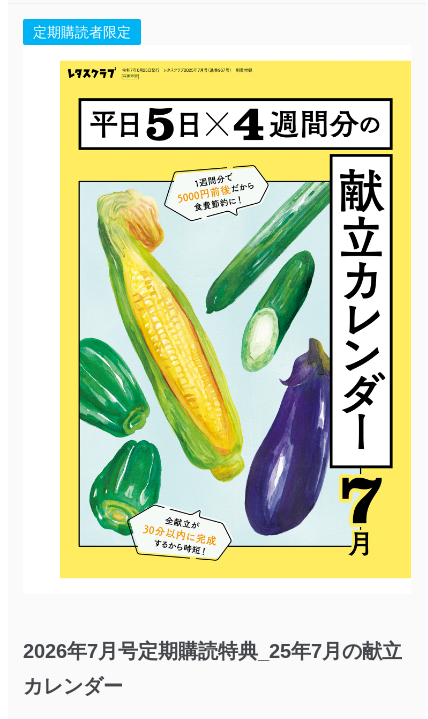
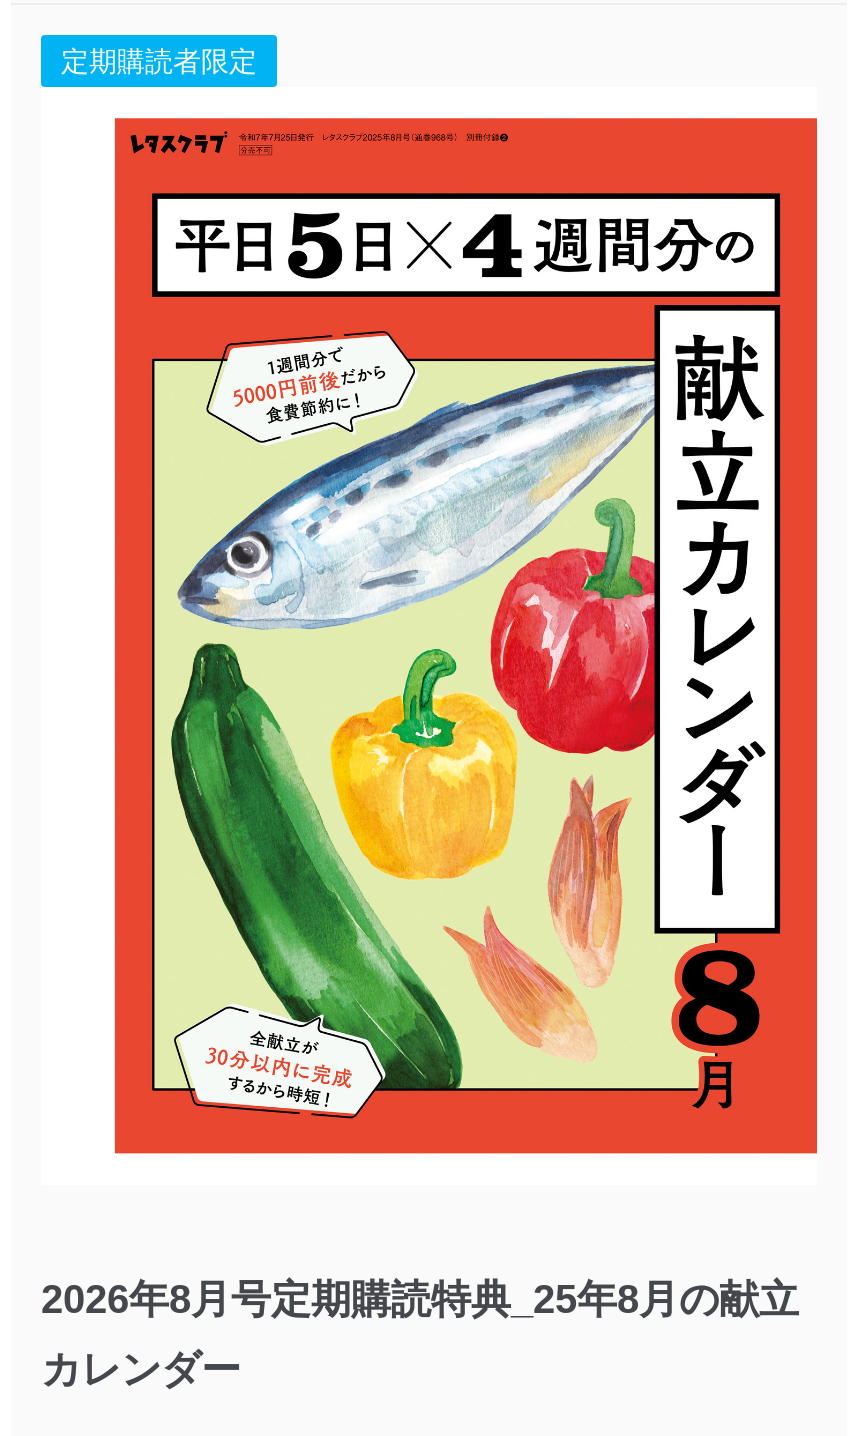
- [image]
+ [image]

- 2026年7月号定期購読特典_25年7月の献立
+ 2026年8月号定期購読特典_25年8月の献立
